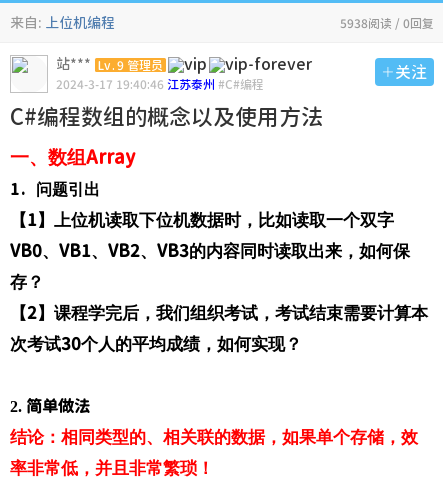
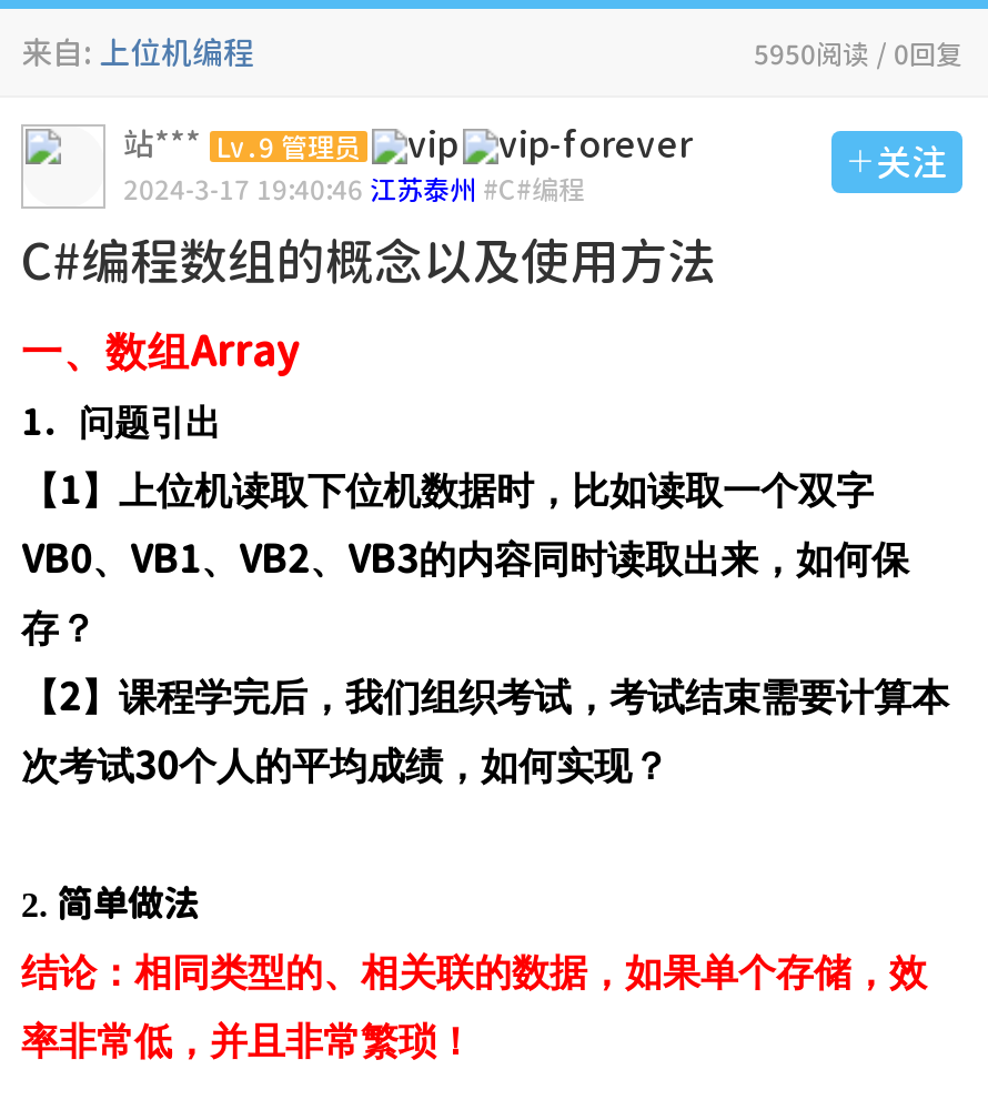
- 5938阅读 / 0回复
+ 5950阅读 / 0回复
